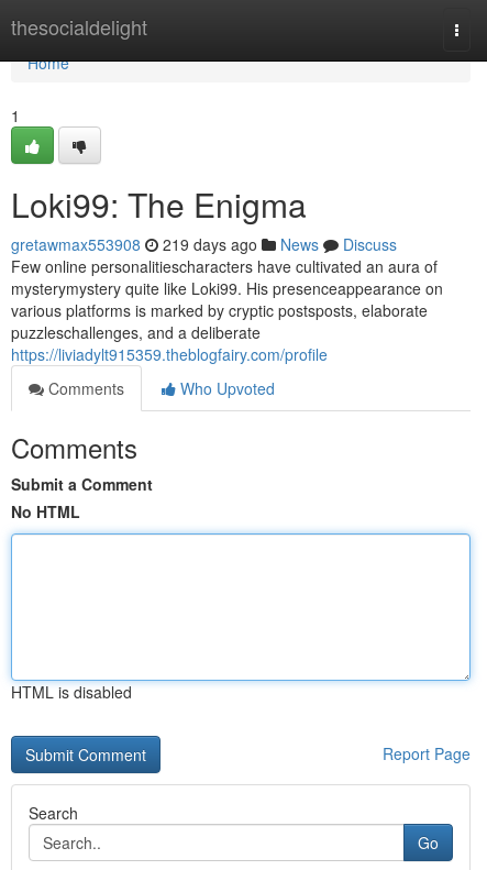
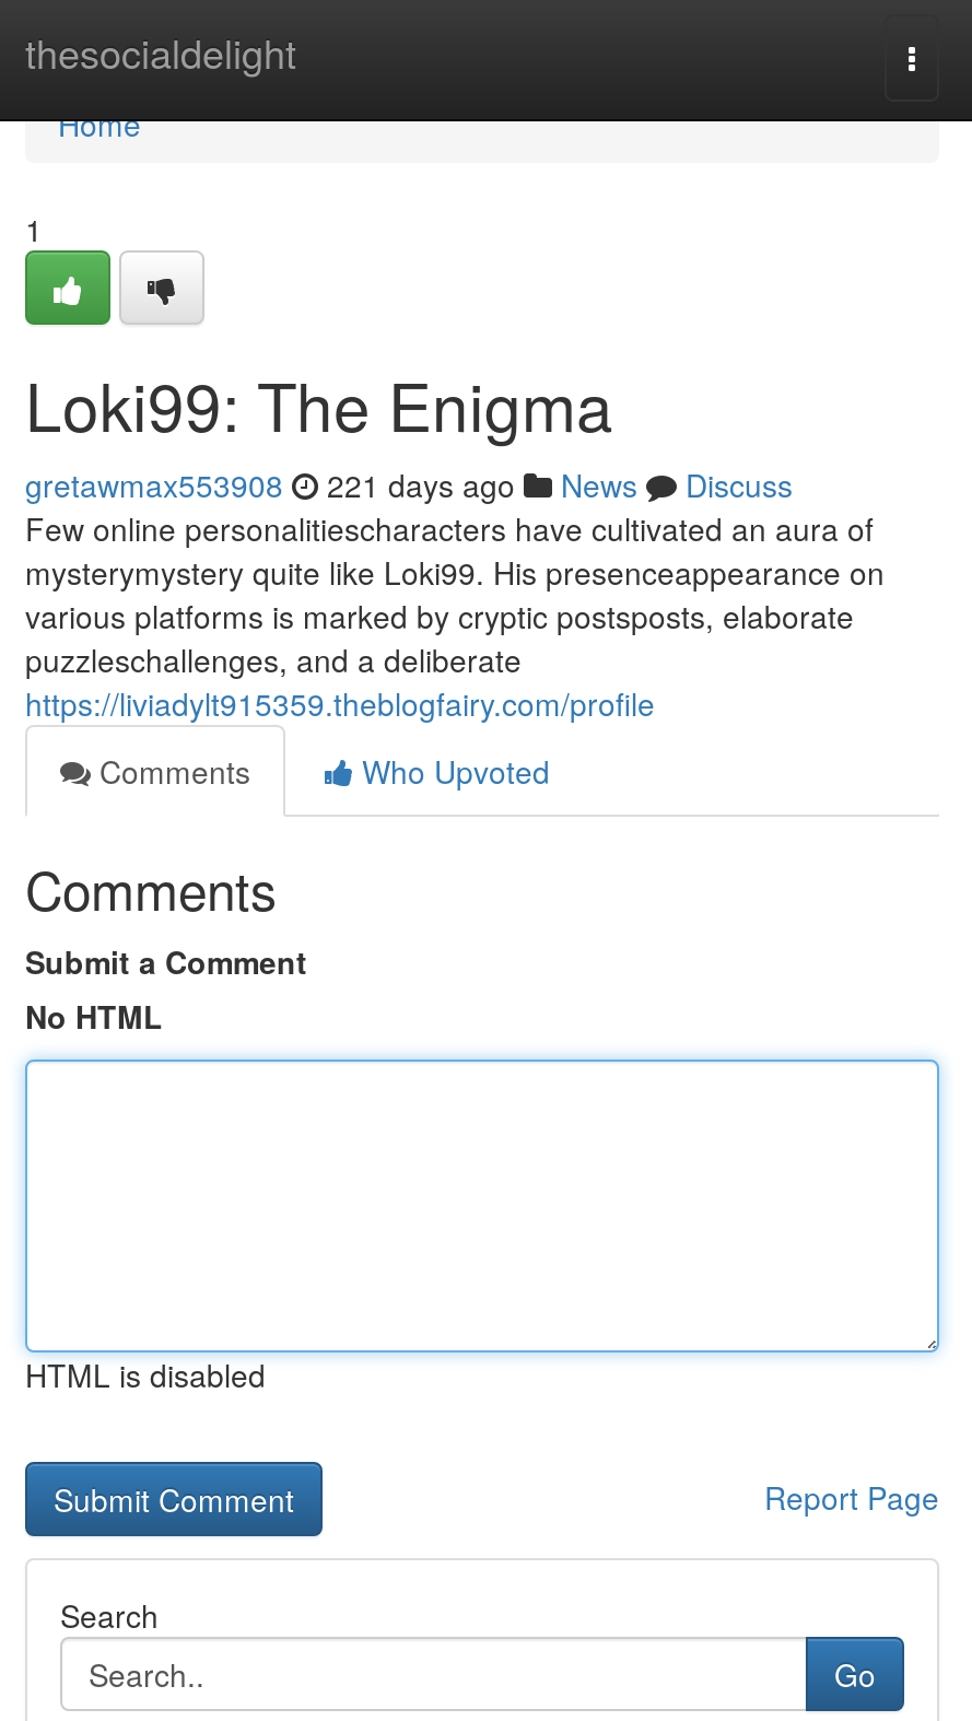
- gretawmax553908 219 days ago News Discuss
+ gretawmax553908 221 days ago News Discuss
